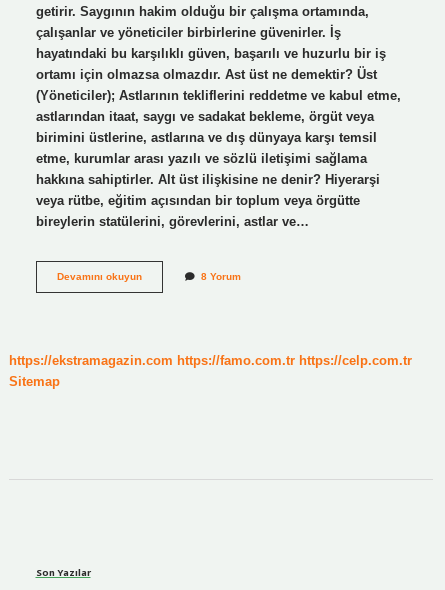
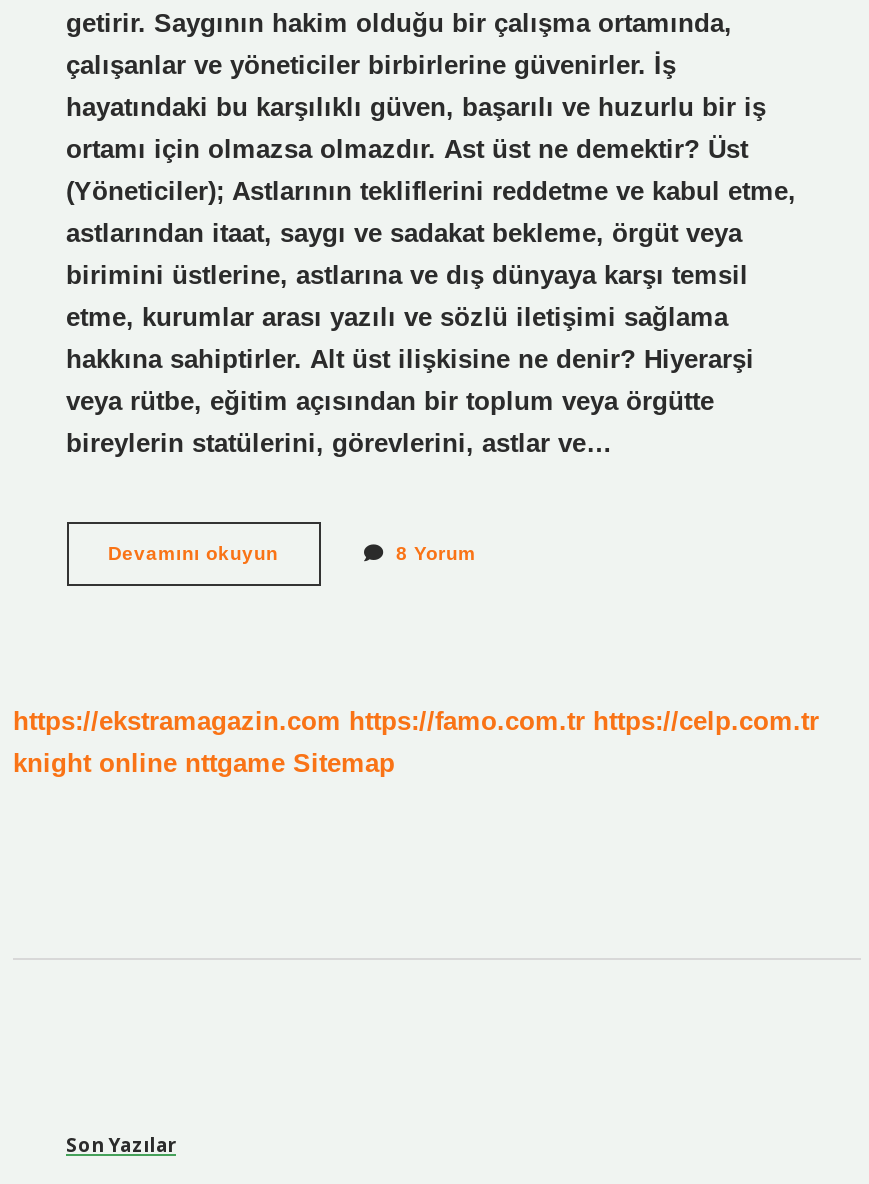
- Sitemap
+ knight online nttgame Sitemap
